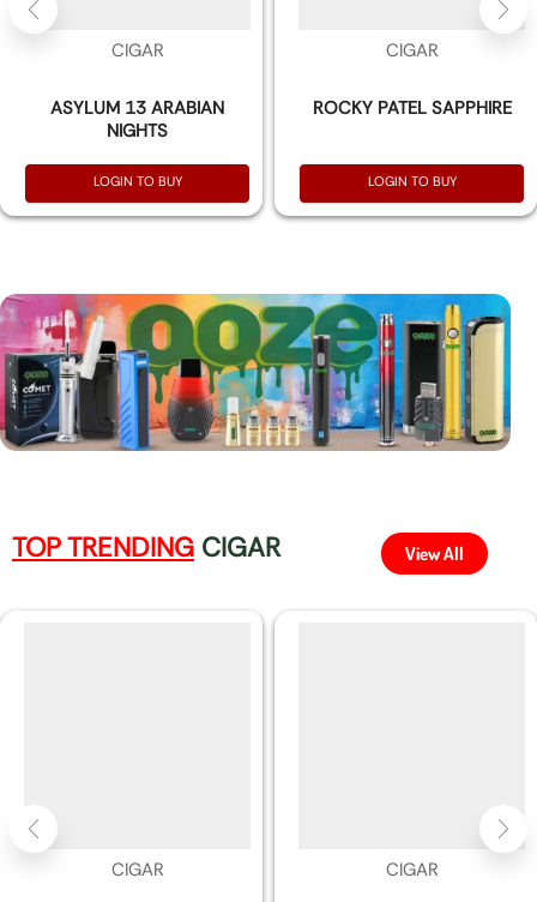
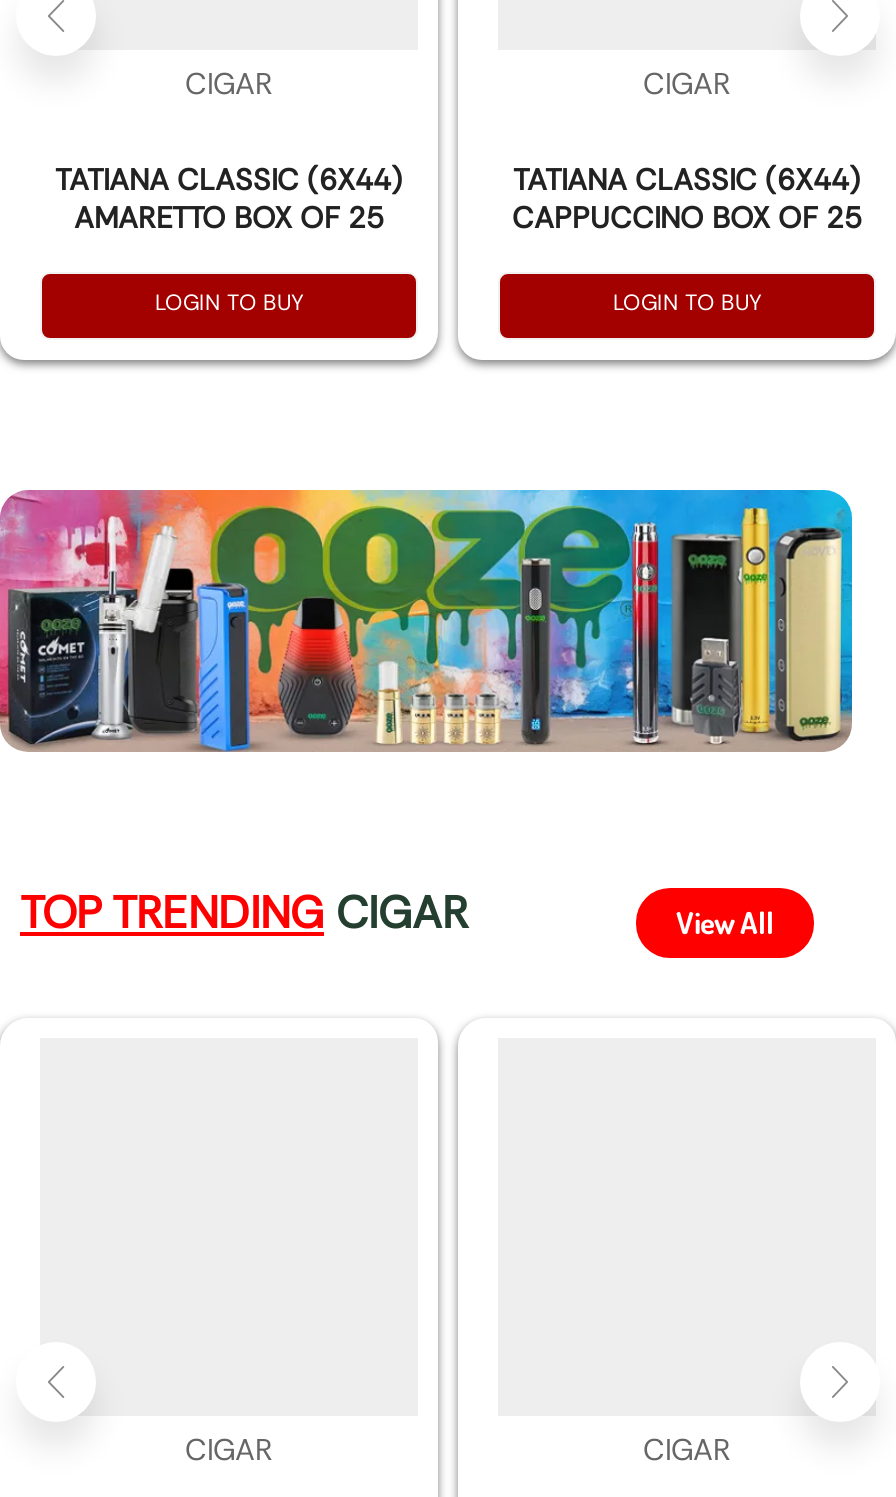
- ASYLUM 13 ARABIAN
- NIGHTS
+ TATIANA CLASSIC (6X44)
+ AMARETTO BOX OF 25

- ROCKY PATEL SAPPHIRE
+ TATIANA CLASSIC (6X44)
+ CAPPUCCINO BOX OF 25
